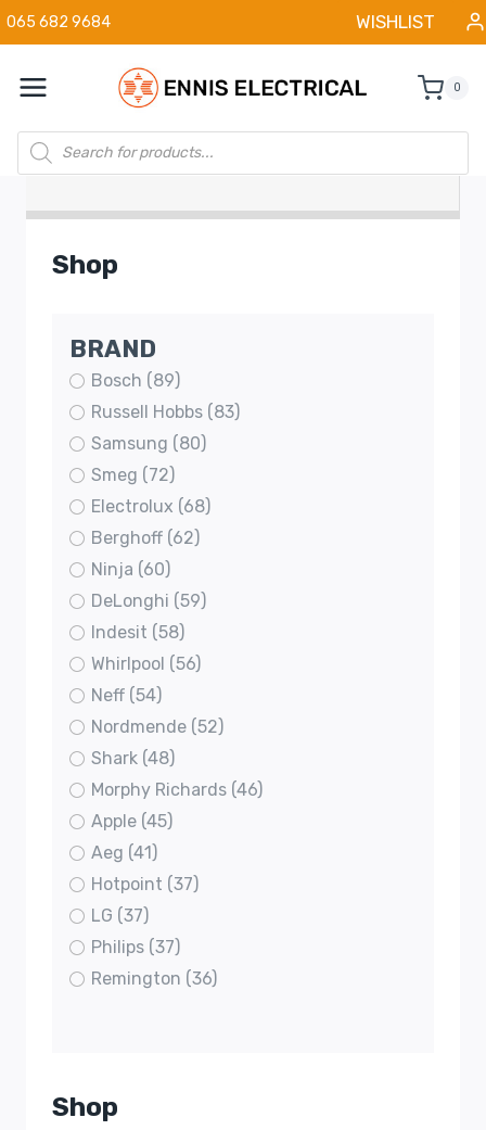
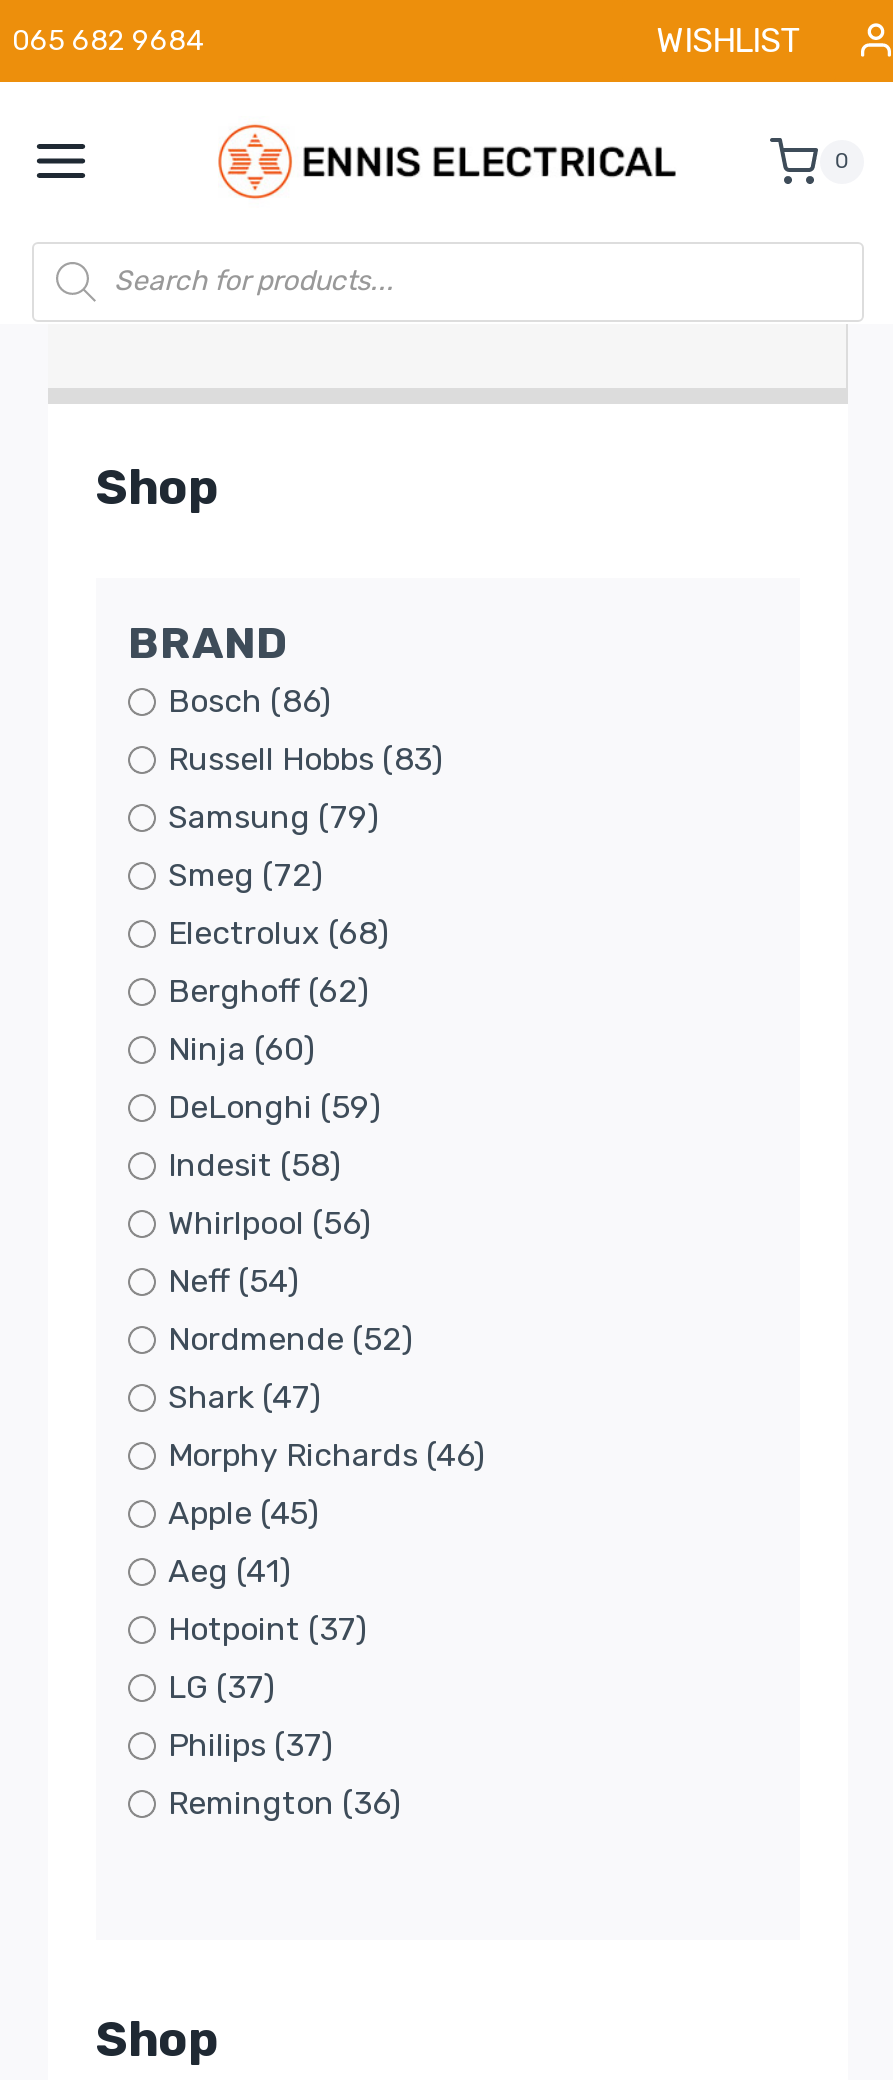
- Bosch (89)
+ Bosch (86)

- Samsung (80)
+ Samsung (79)

- Shark (48)
+ Shark (47)
